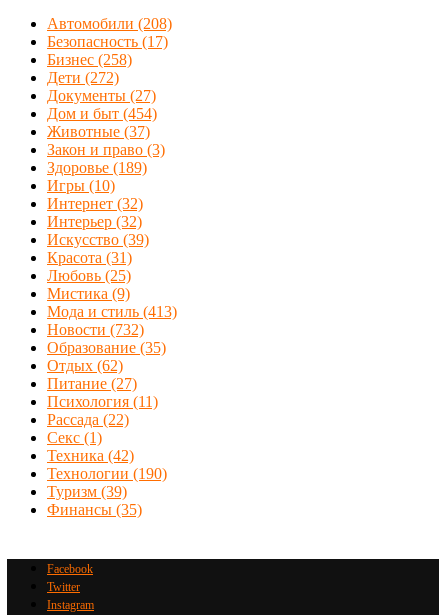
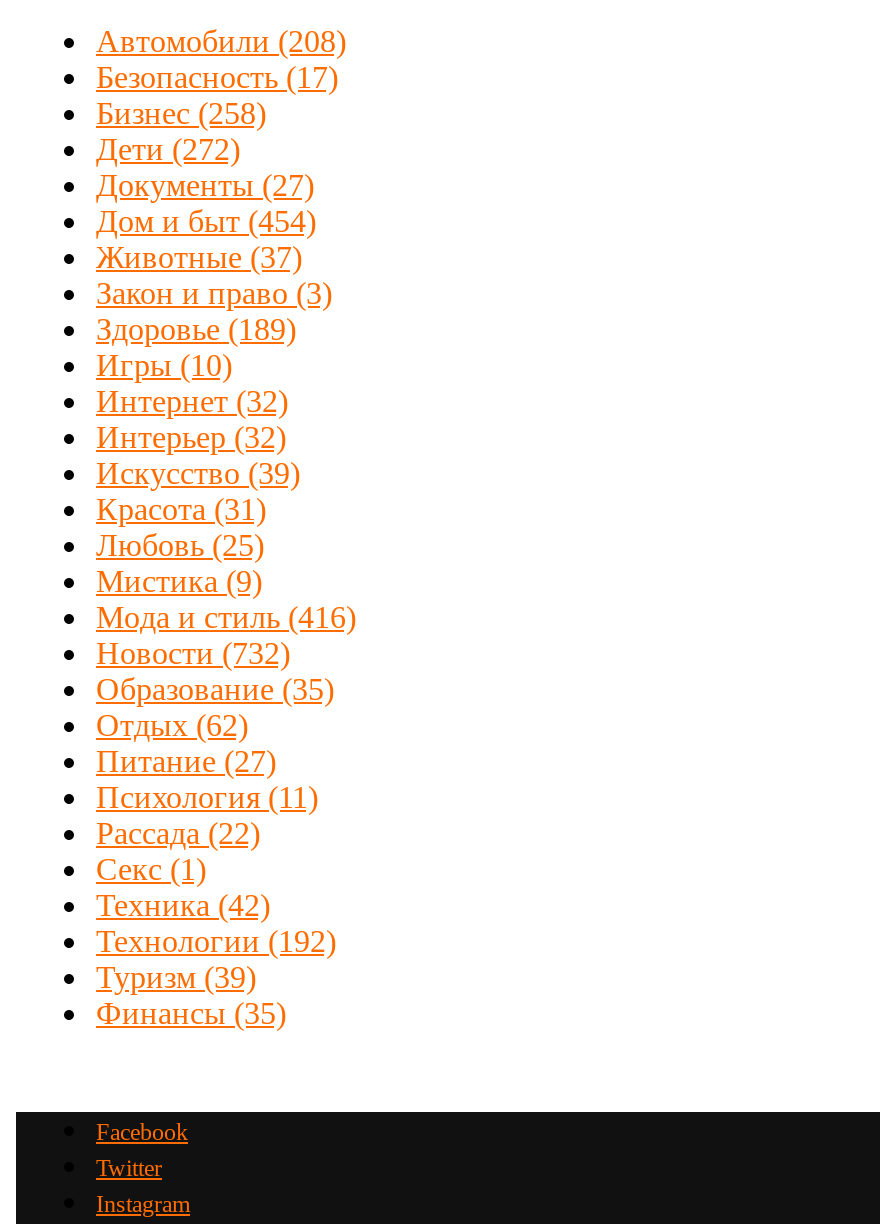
- Мода и стиль (413)
+ Мода и стиль (416)

- Технологии (190)
+ Технологии (192)
